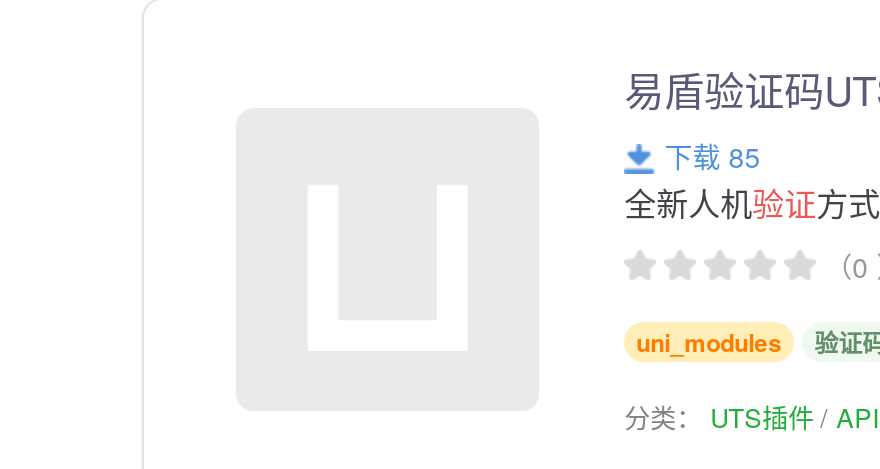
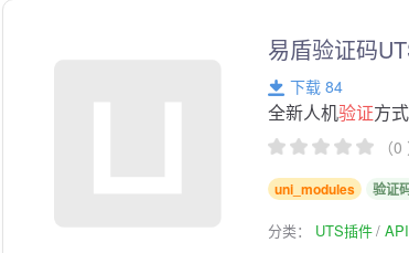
- 下载 85
+ 下载 84
